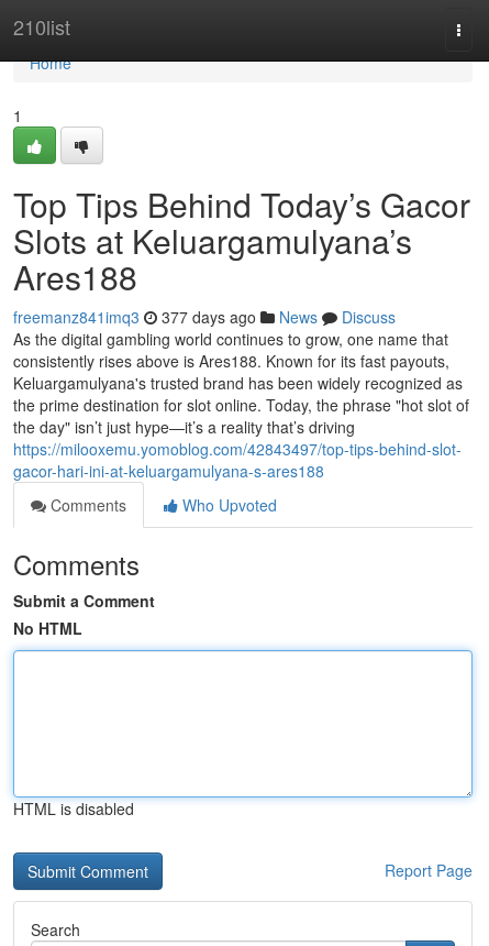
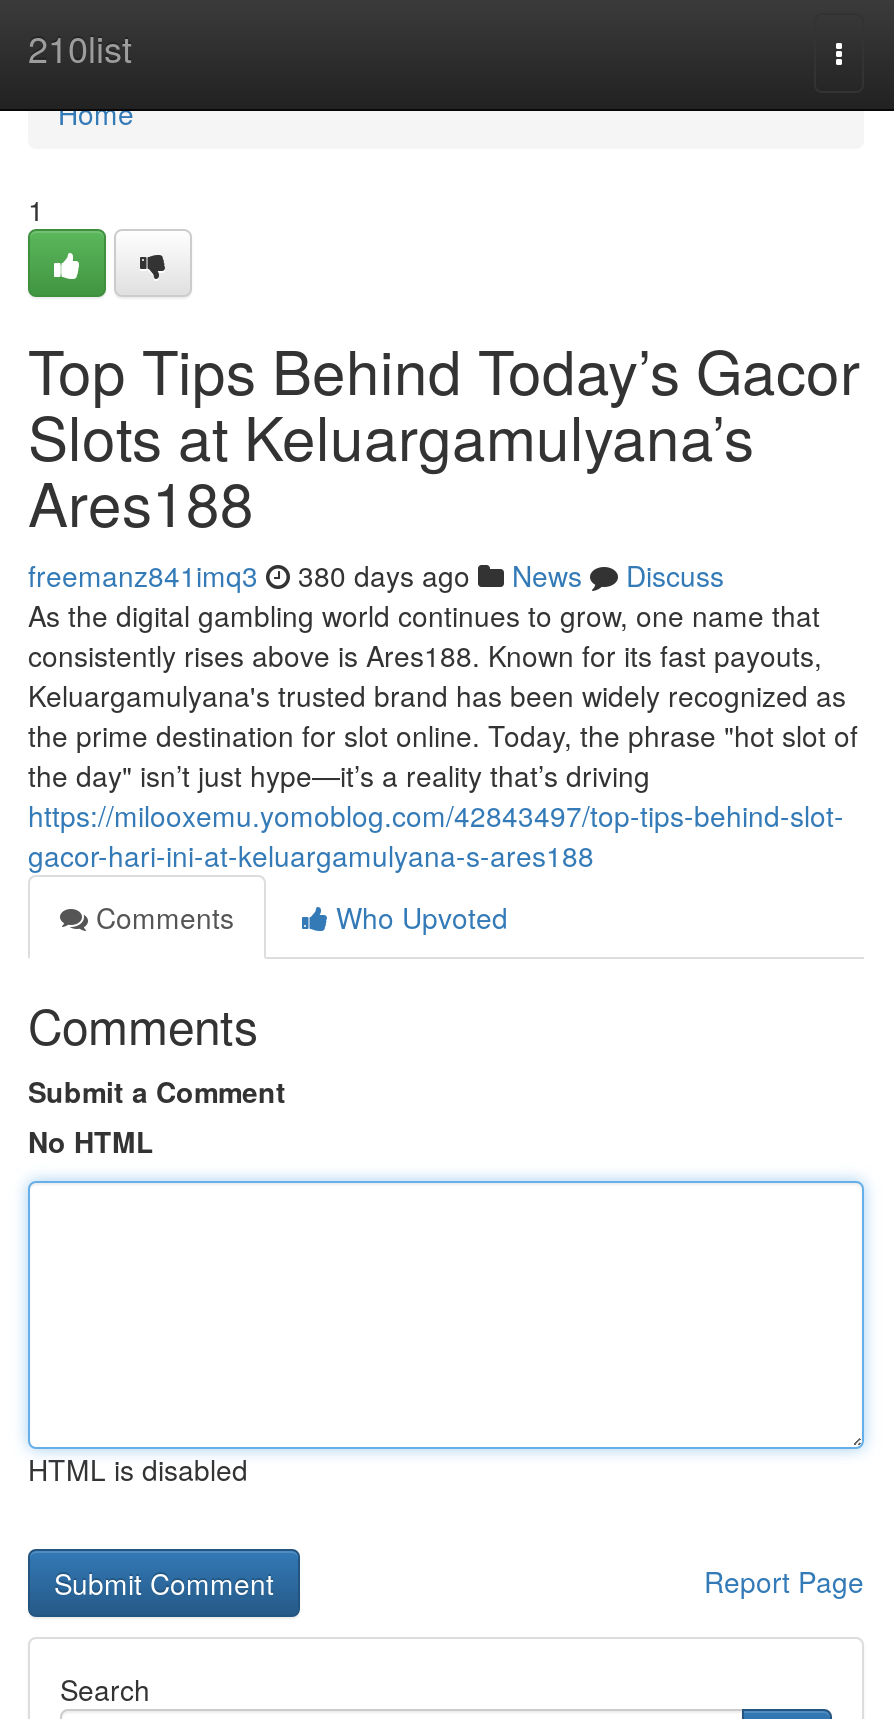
- freemanz841imq3 377 days ago News Discuss
+ freemanz841imq3 380 days ago News Discuss
